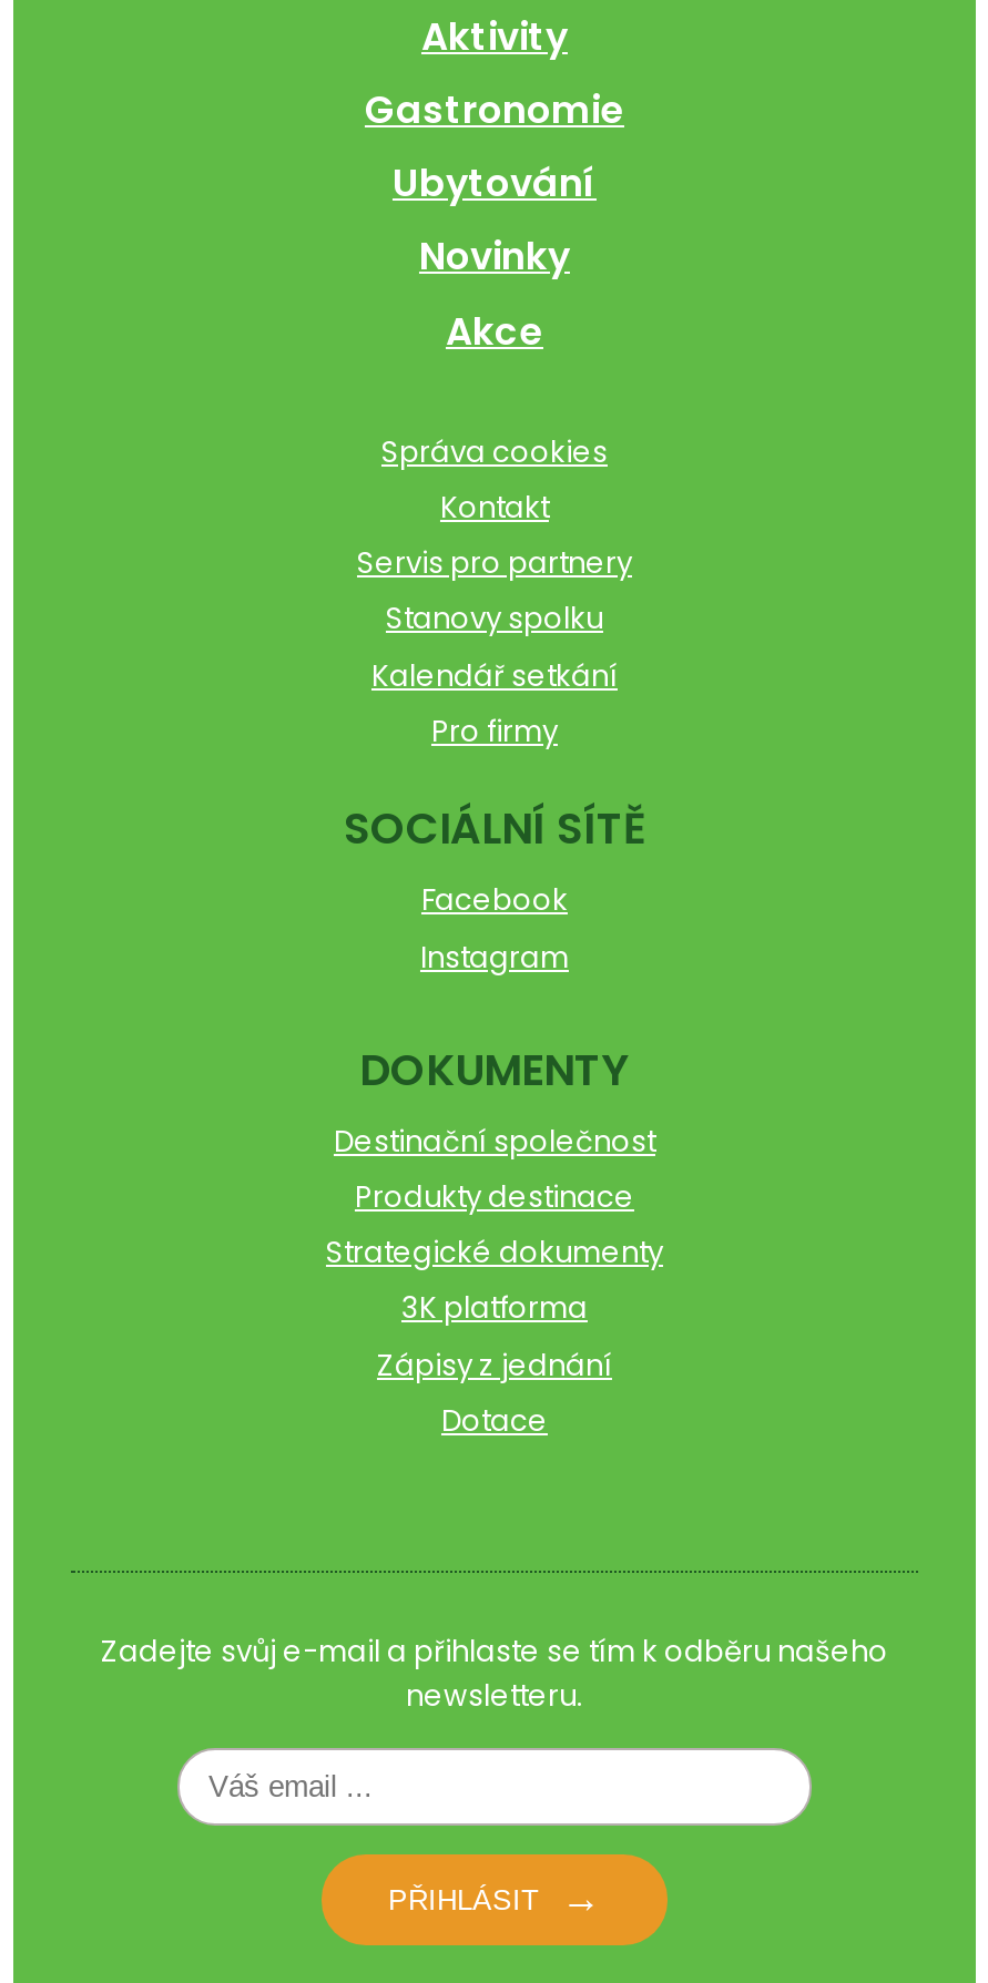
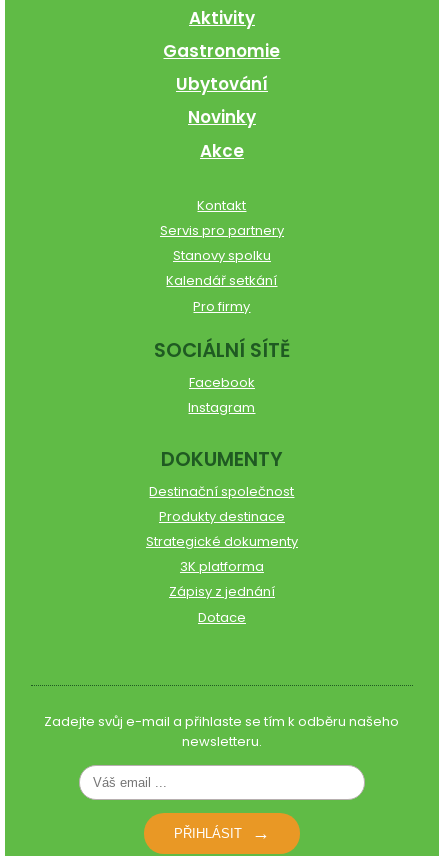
- Správa cookies
